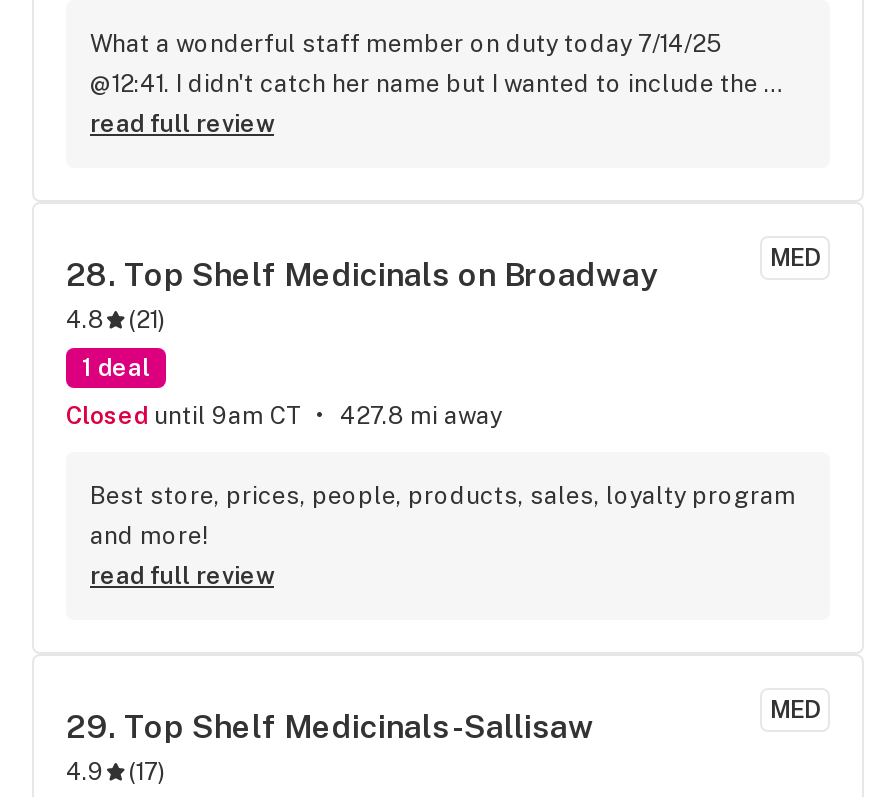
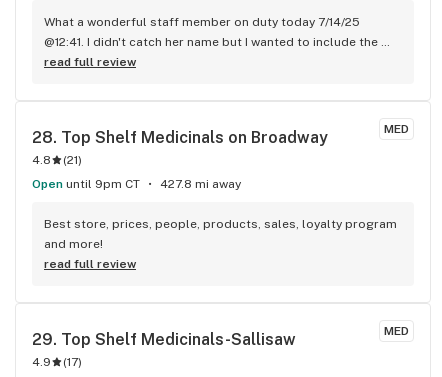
- 1 deal
- Closed until 9am CT
+ Open until 9pm CT
